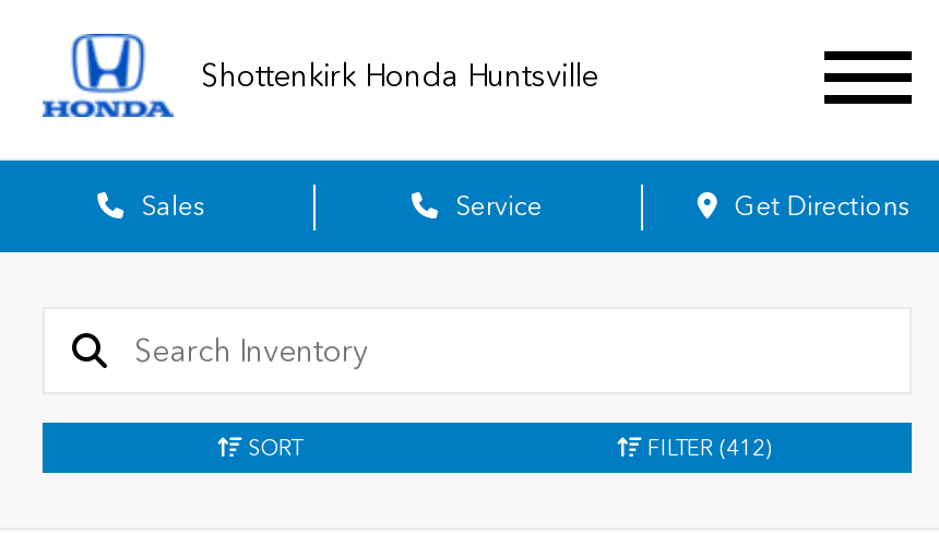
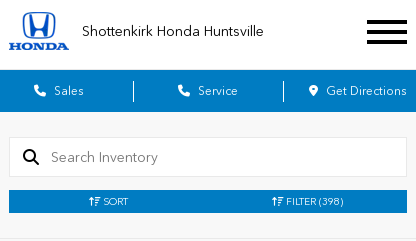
- FILTER (412)
+ FILTER (398)
